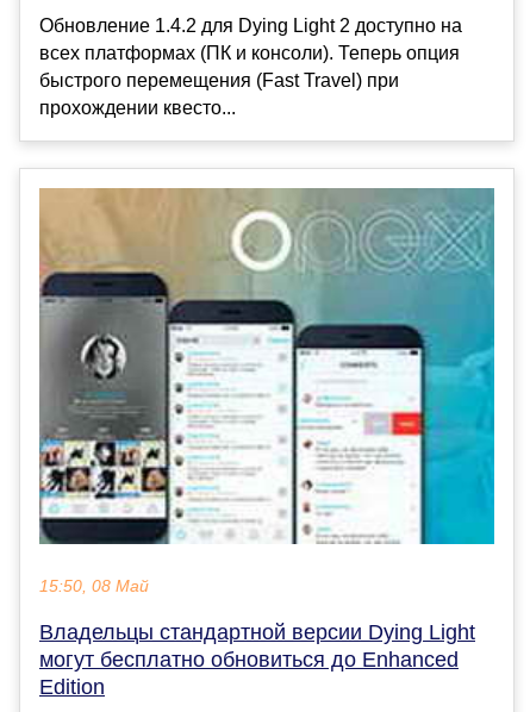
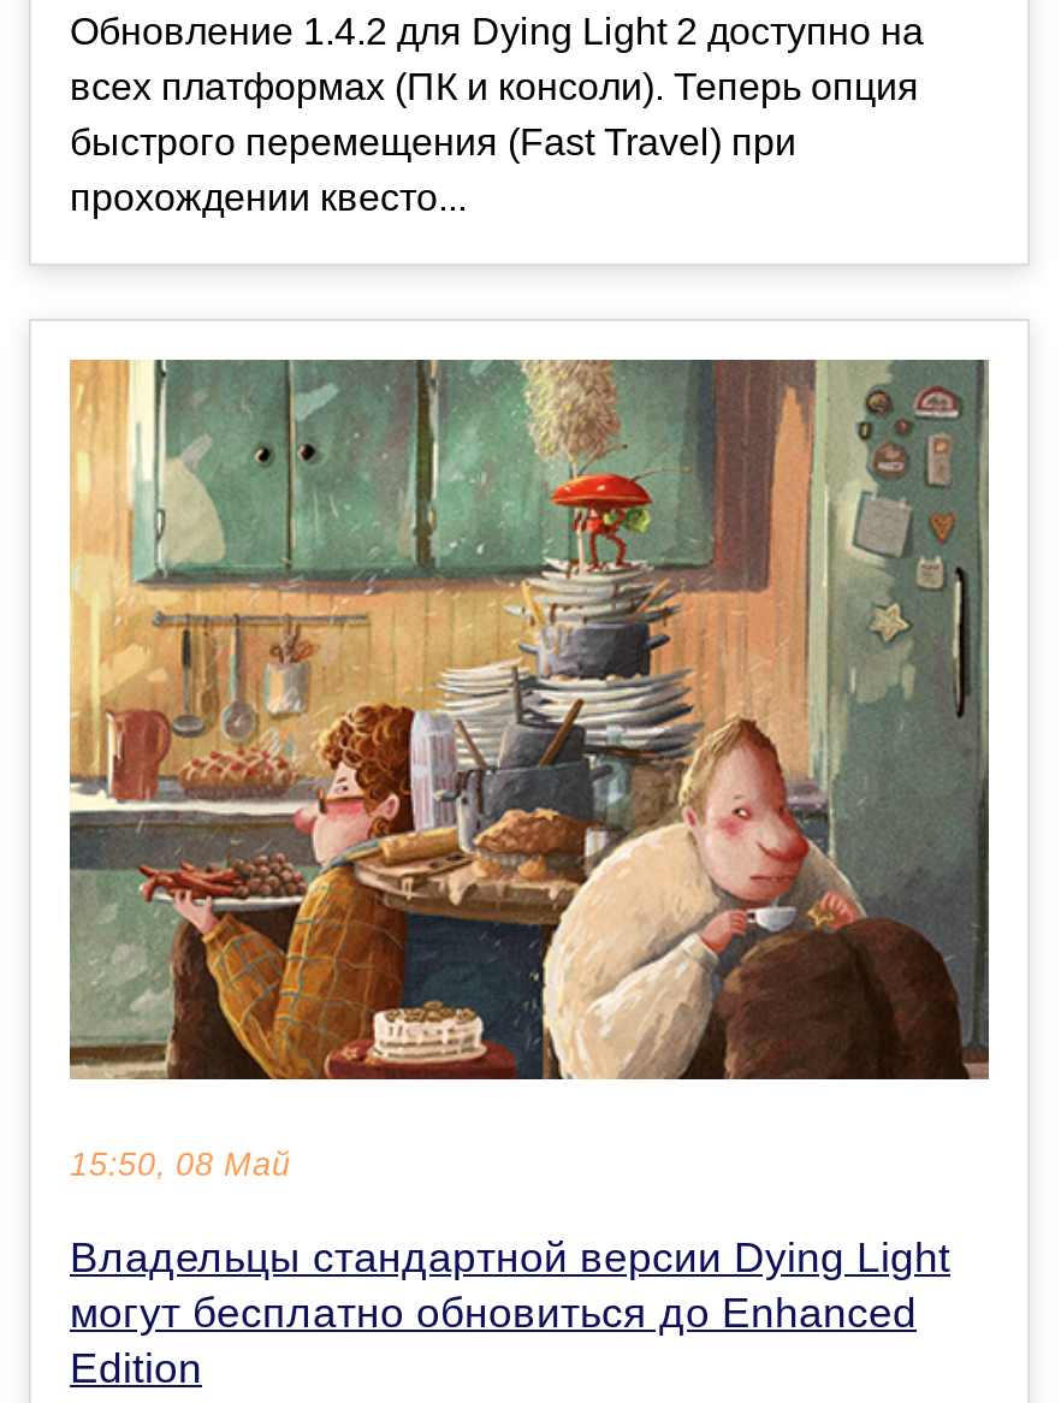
- [image]
+ [image]
